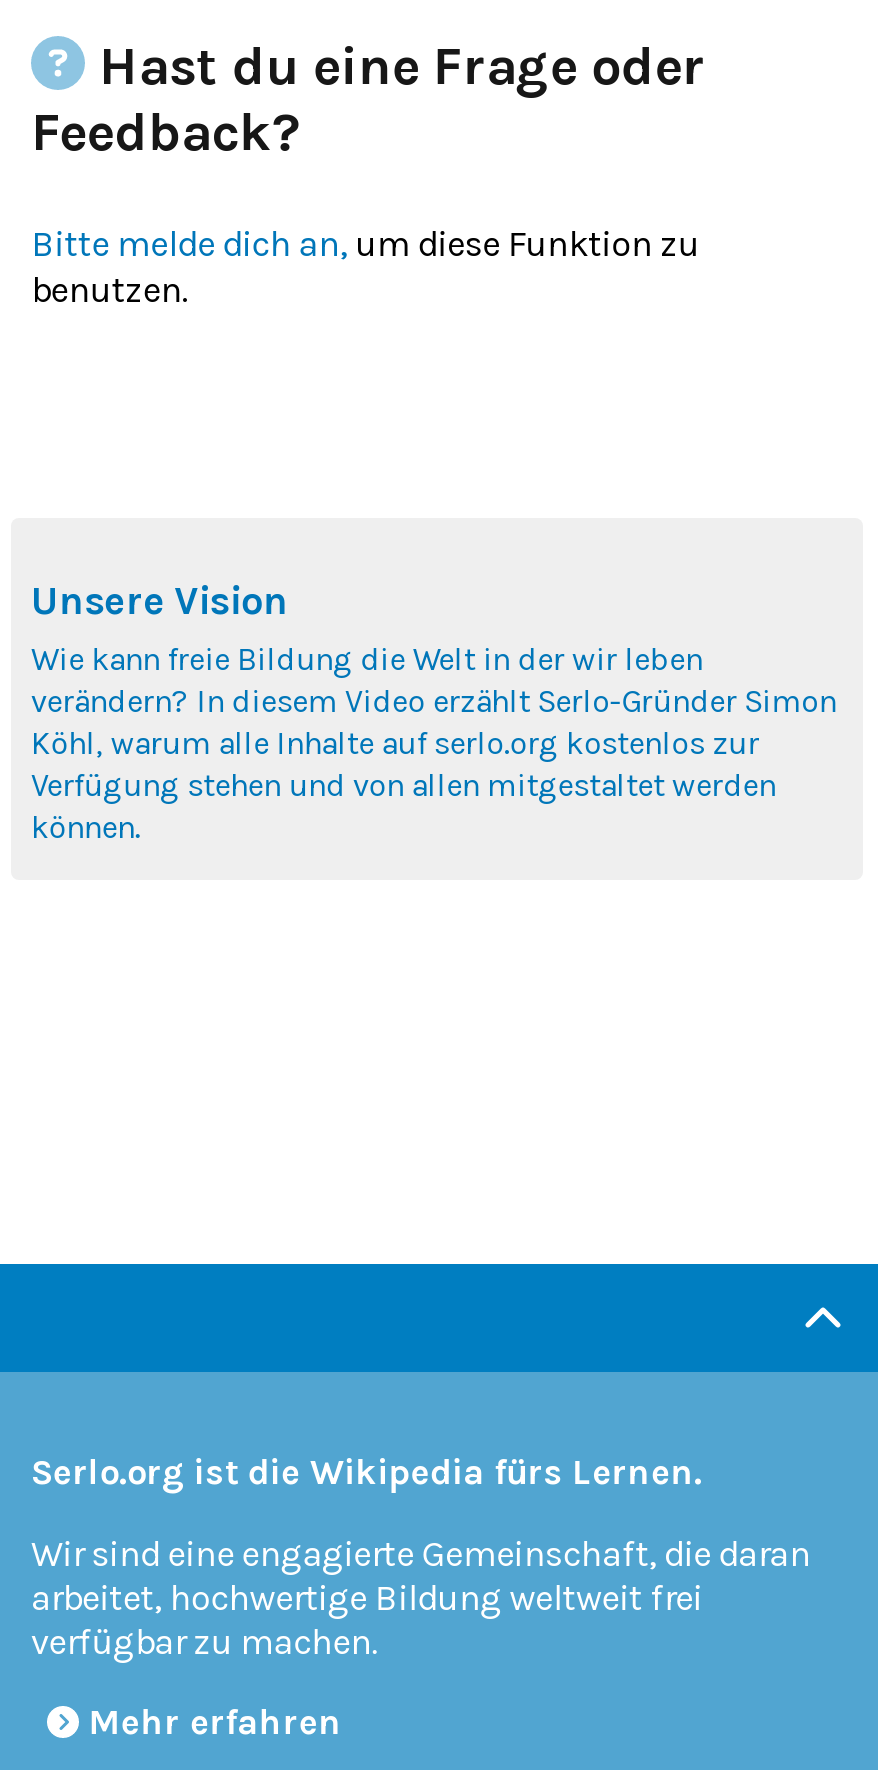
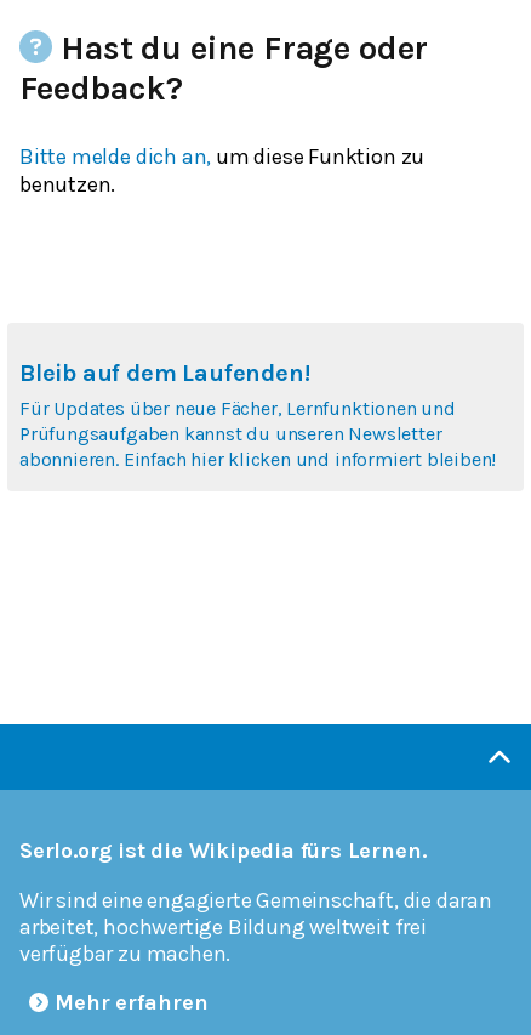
- Unsere Vision
- Wie kann freie Bildung die Welt in der wir leben
- verändern? In diesem Video erzählt Serlo-Gründer Simon
- Köhl, warum alle Inhalte auf serlo.org kostenlos zur
- Verfügung stehen und von allen mitgestaltet werden
- können.
+ Bleib auf dem Laufenden!
+ Für Updates über neue Fächer, Lernfunktionen und
+ Prüfungsaufgaben kannst du unseren Newsletter
+ abonnieren. Einfach hier klicken und informiert bleiben!
